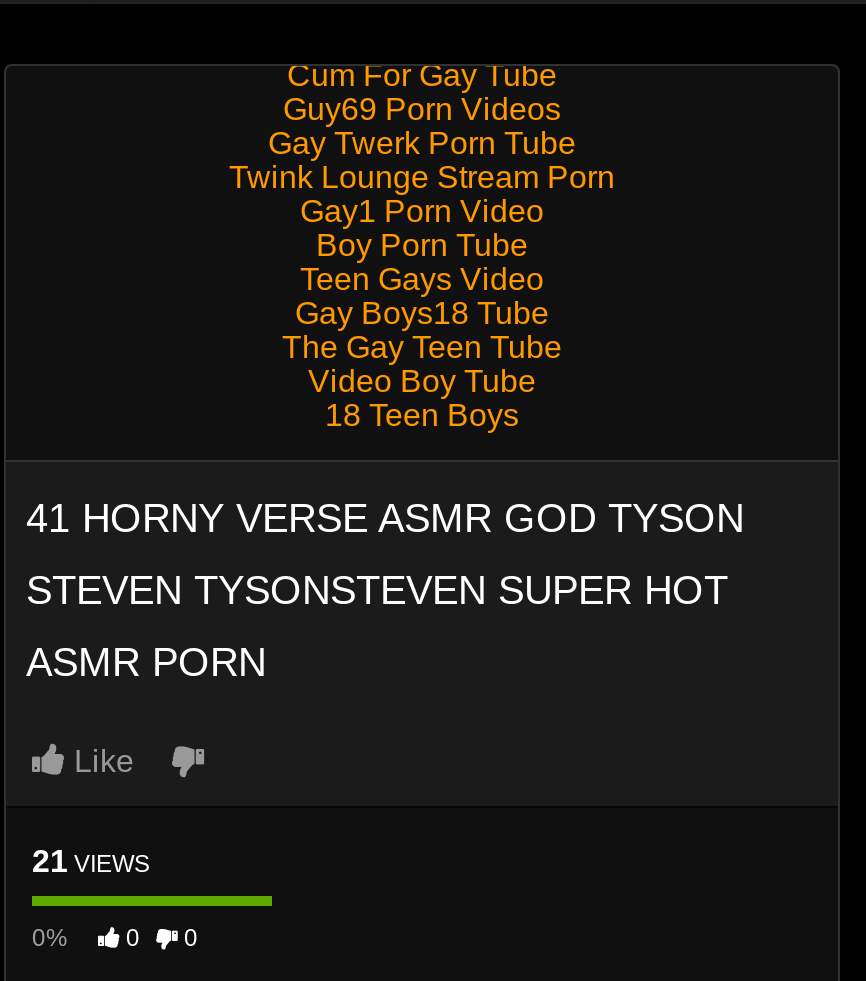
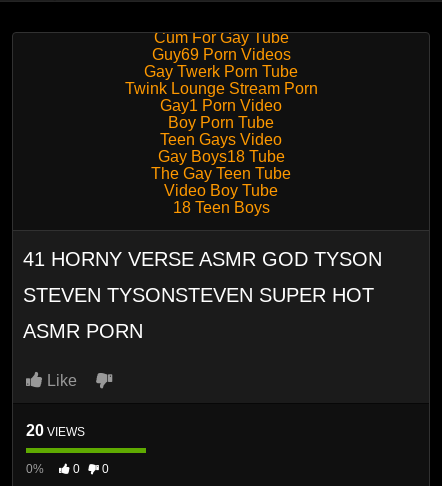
- 21 VIEWS
+ 20 VIEWS
